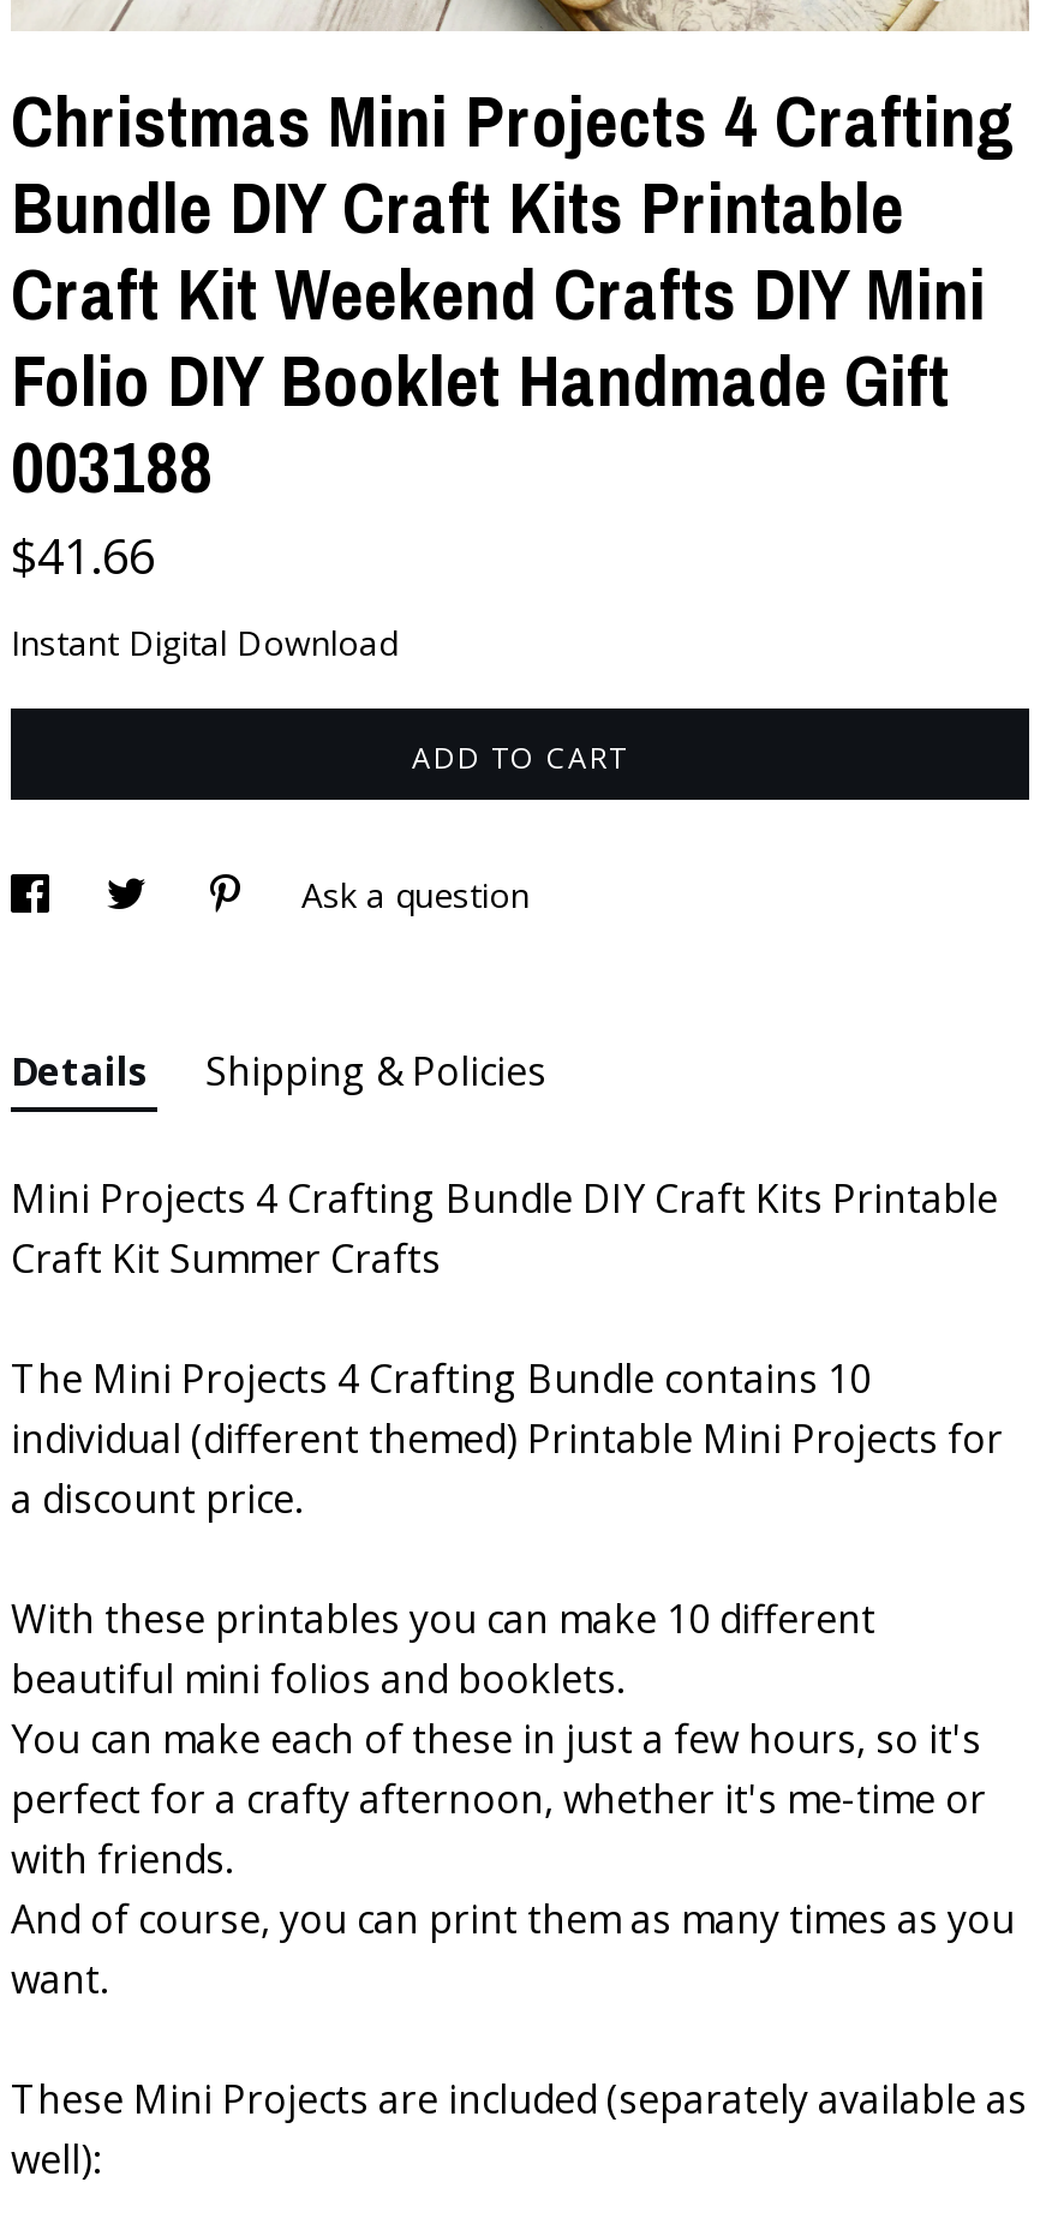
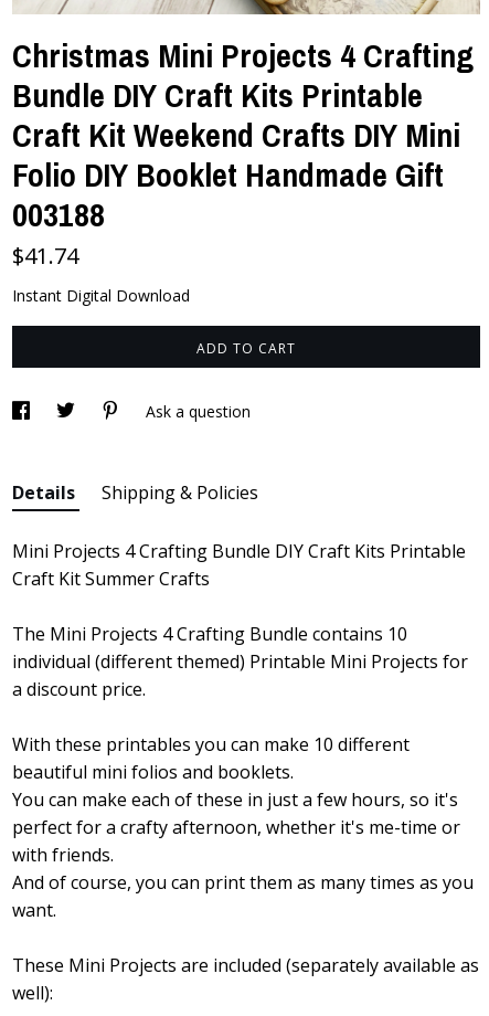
- $41.66
+ $41.74
